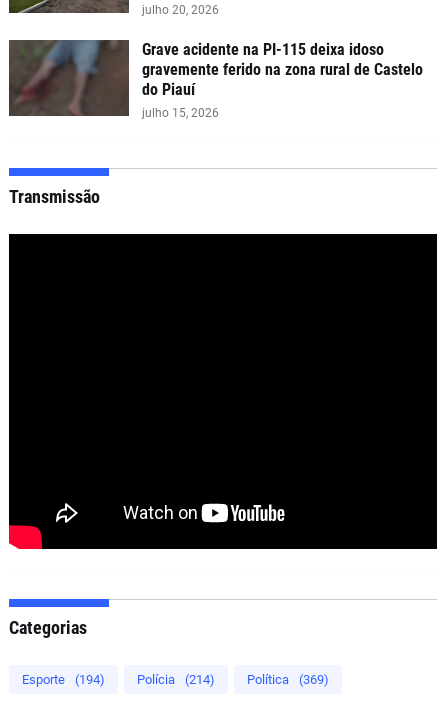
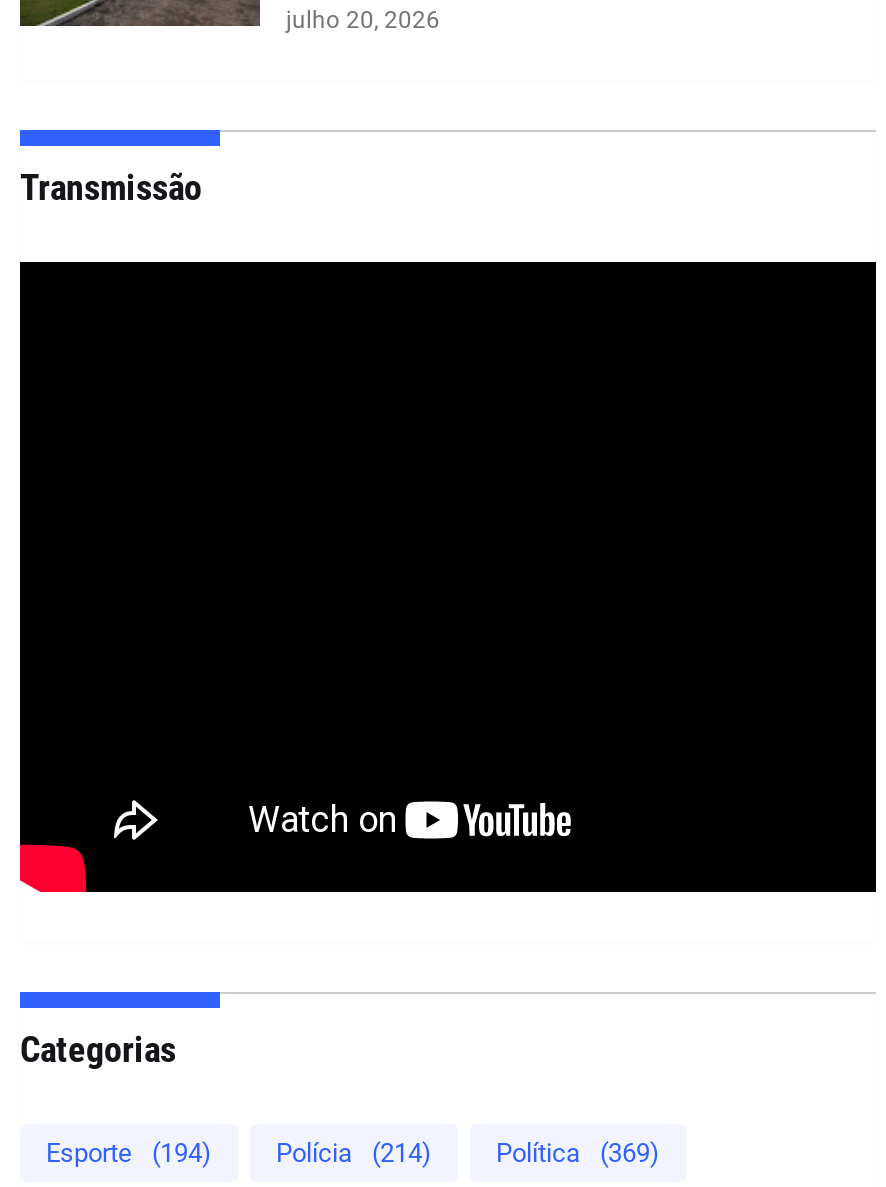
- [image]
- Grave acidente na PI-115 deixa idoso
- gravemente ferido na zona rural de Castelo
- do Piauí
- julho 15, 2026
